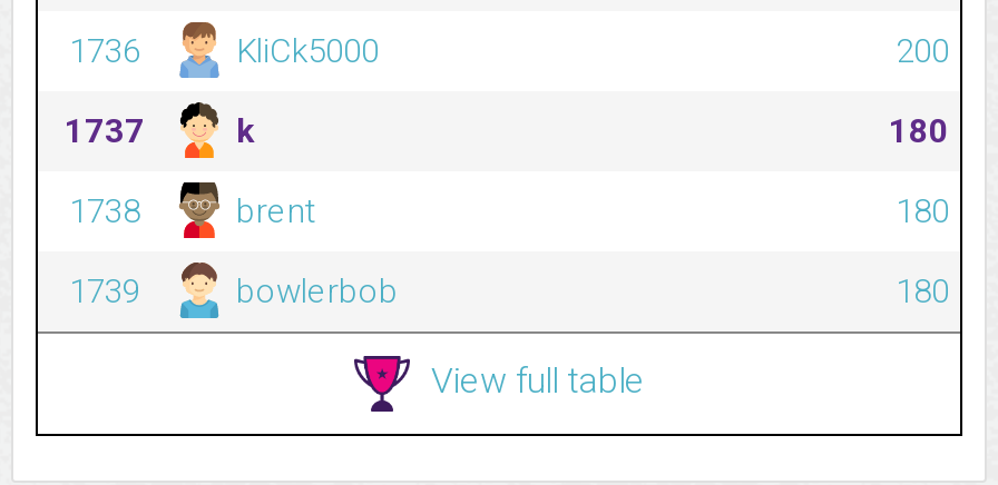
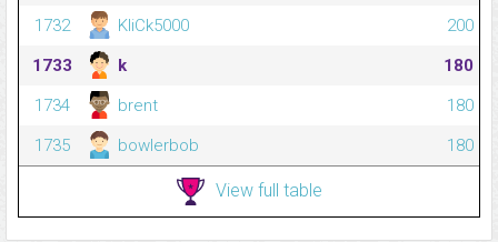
- 1736
+ 1732

- 1737
+ 1733

- 1738
+ 1734

- 1739
+ 1735
